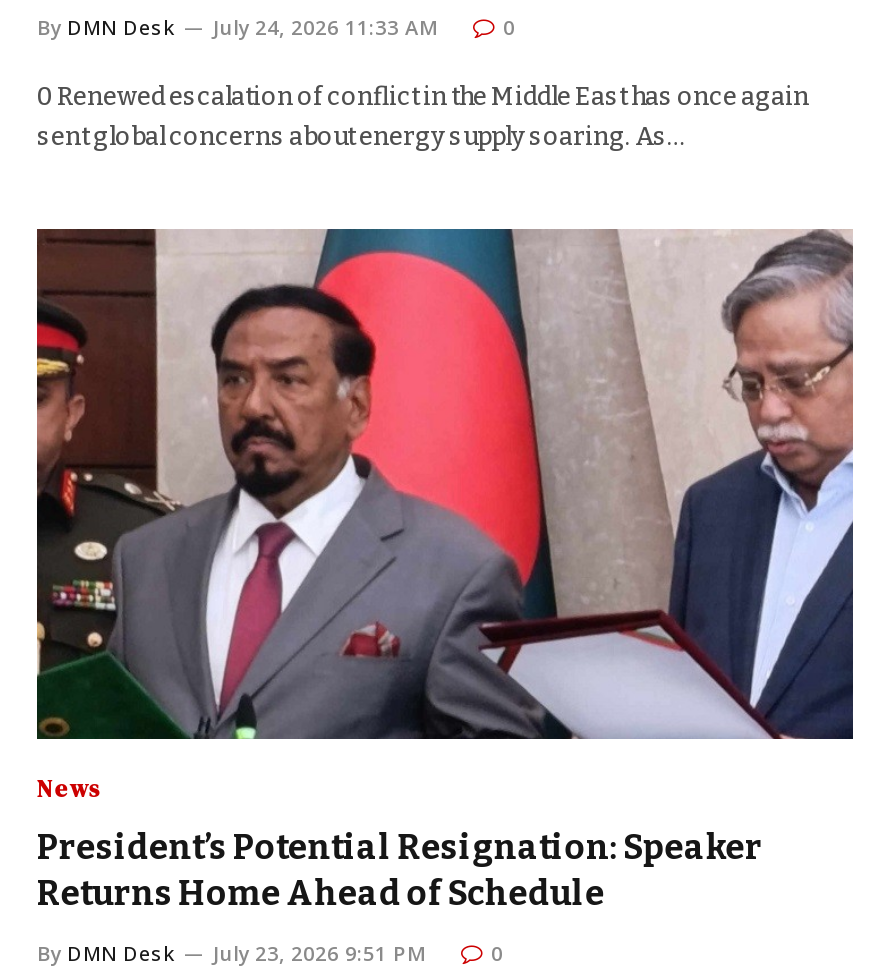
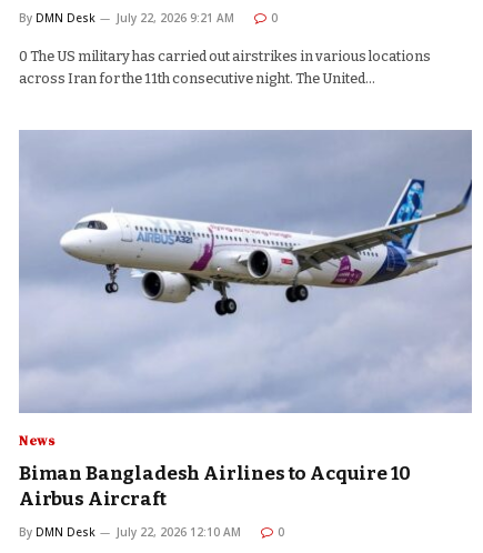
- By DMN Desk July 24, 2026 11:33 AM
+ By DMN Desk July 22, 2026 9:21 AM

- 0 Renewed escalation of conflict in the Middle East has once again
- sent global concerns about energy supply soaring. As…
+ 0 The US military has carried out airstrikes in various locations
+ across Iran for the 11th consecutive night. The United…

- [image]
+ [image]

- President’s Potential Resignation: Speaker
- Returns Home Ahead of Schedule
+ Biman Bangladesh Airlines to Acquire 10
+ Airbus Aircraft

- By DMN Desk July 23, 2026 9:51 PM
+ By DMN Desk July 22, 2026 12:10 AM
